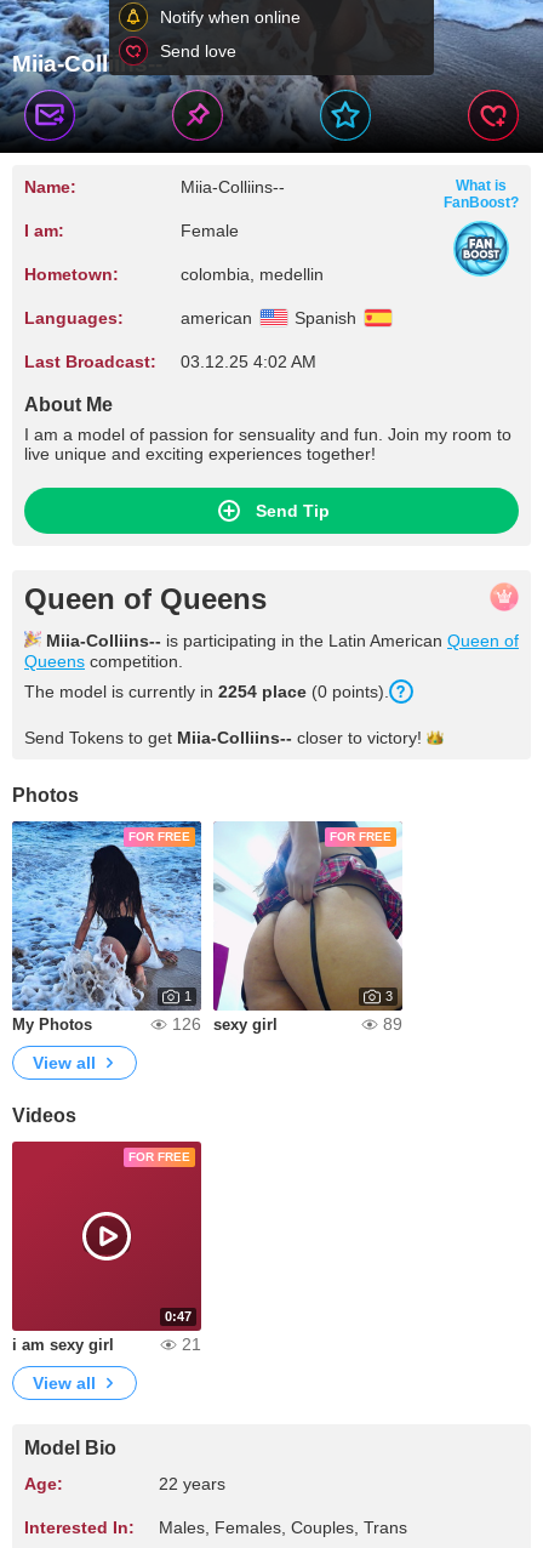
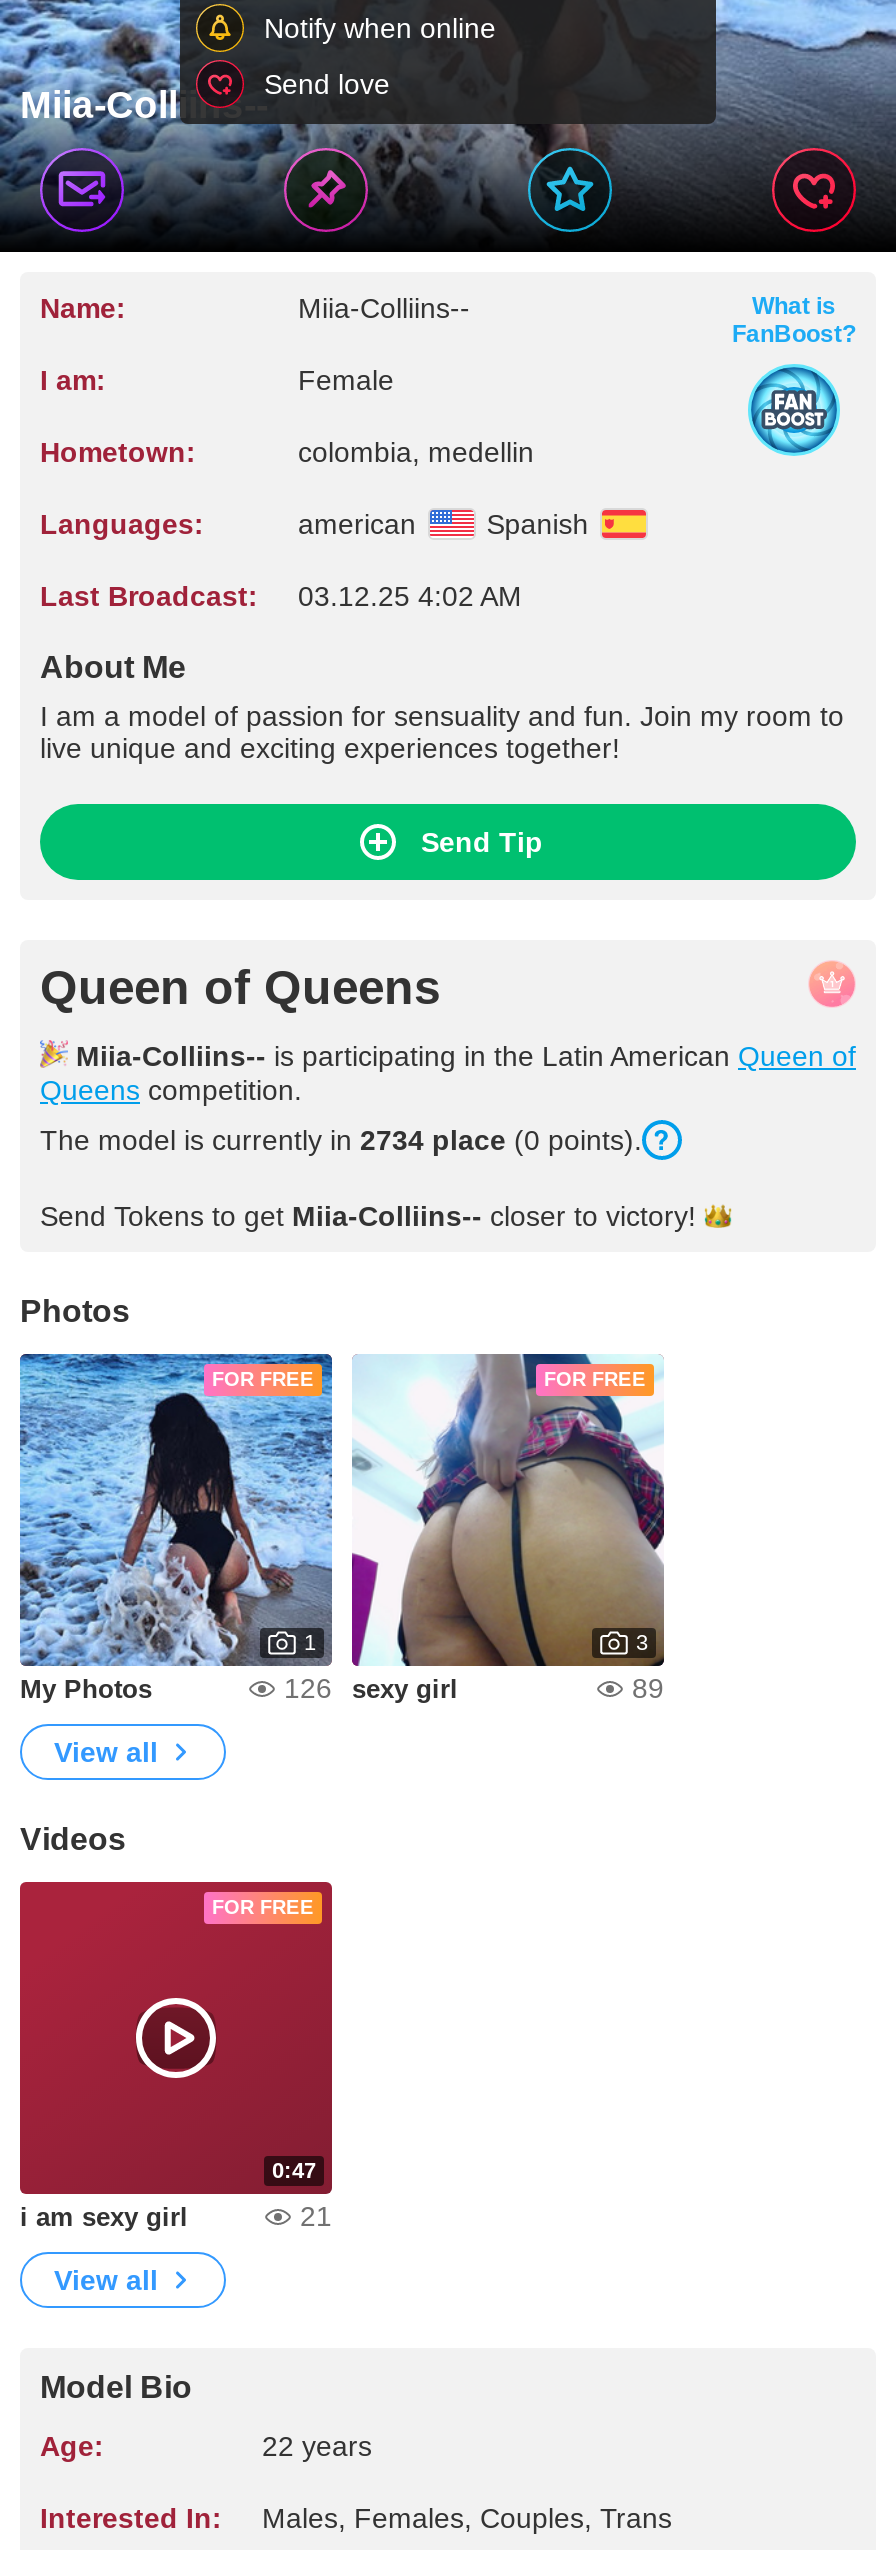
- The model is currently in 2254 place (0 points).
+ The model is currently in 2734 place (0 points).
